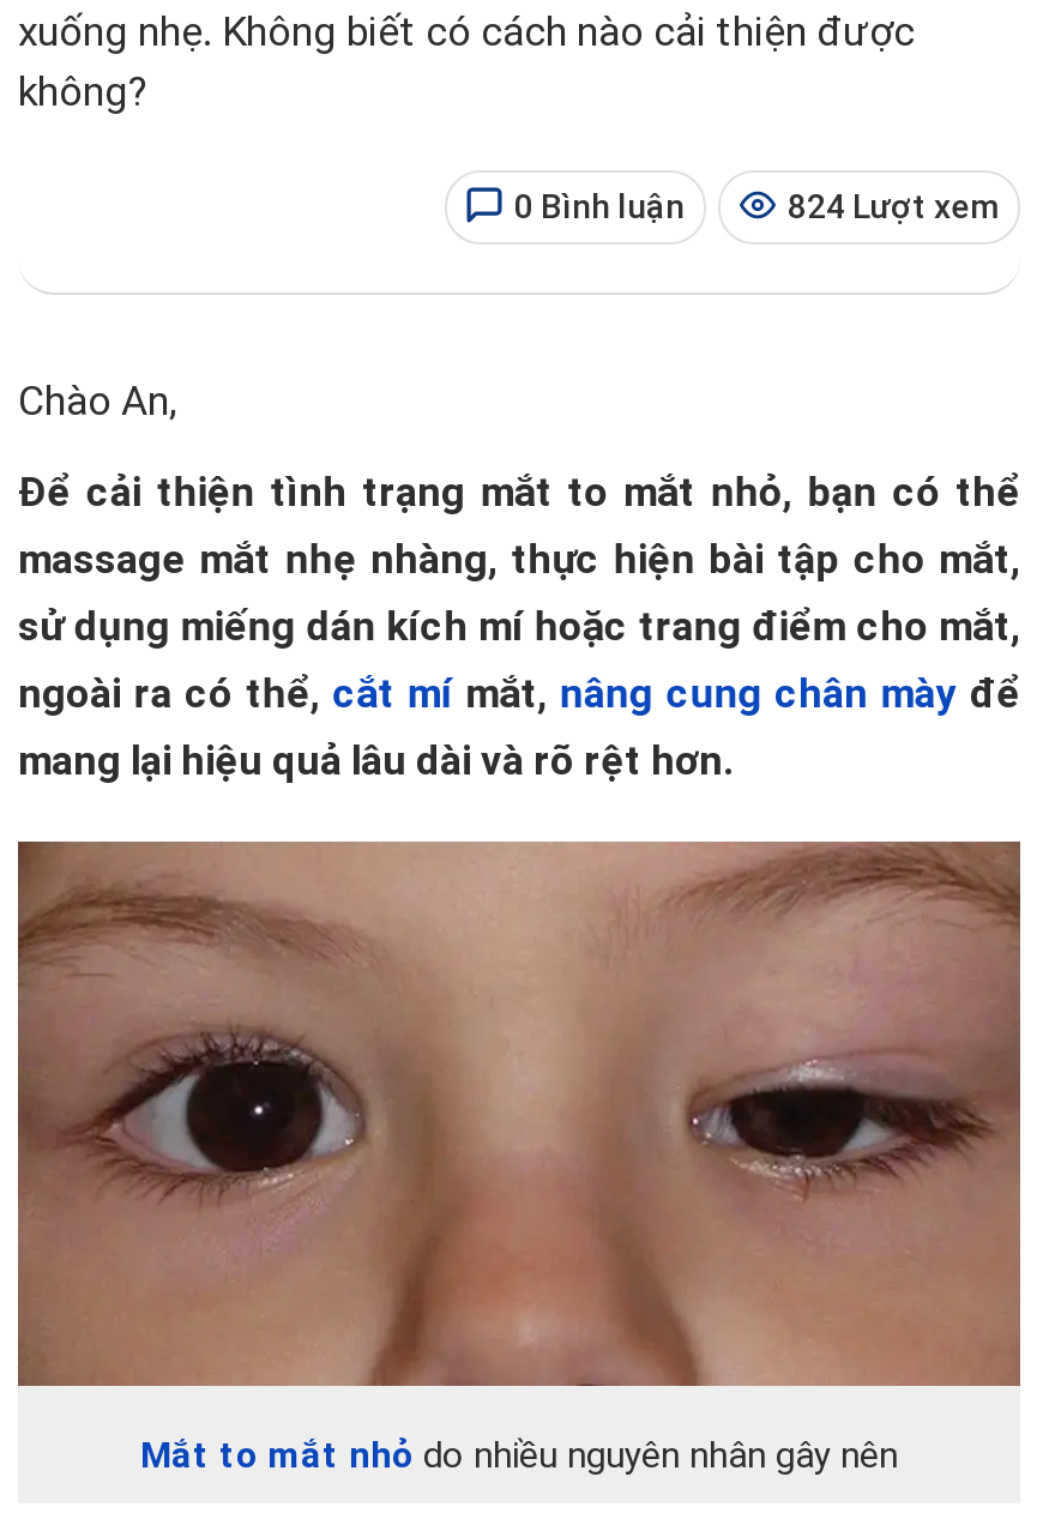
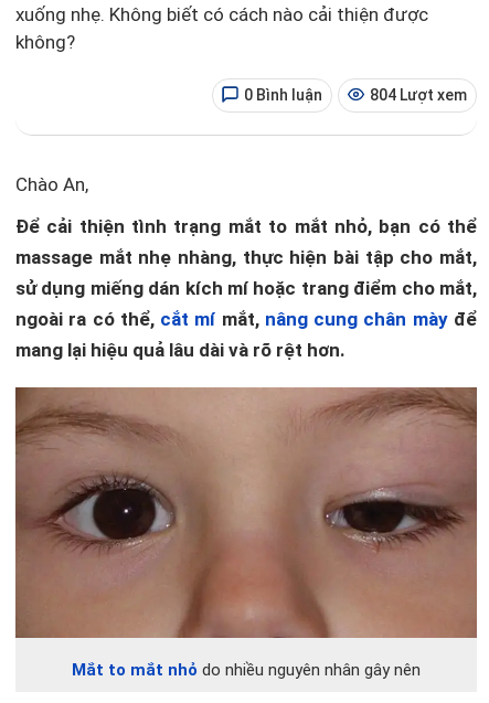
- 824 Lượt xem
+ 804 Lượt xem
